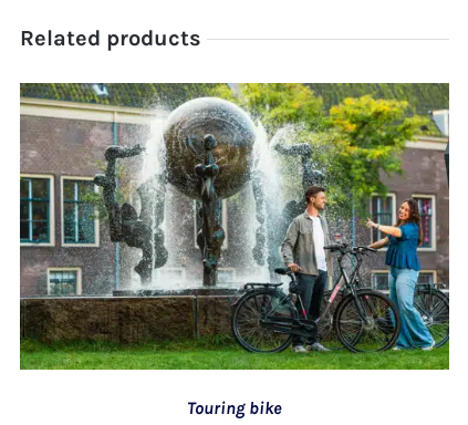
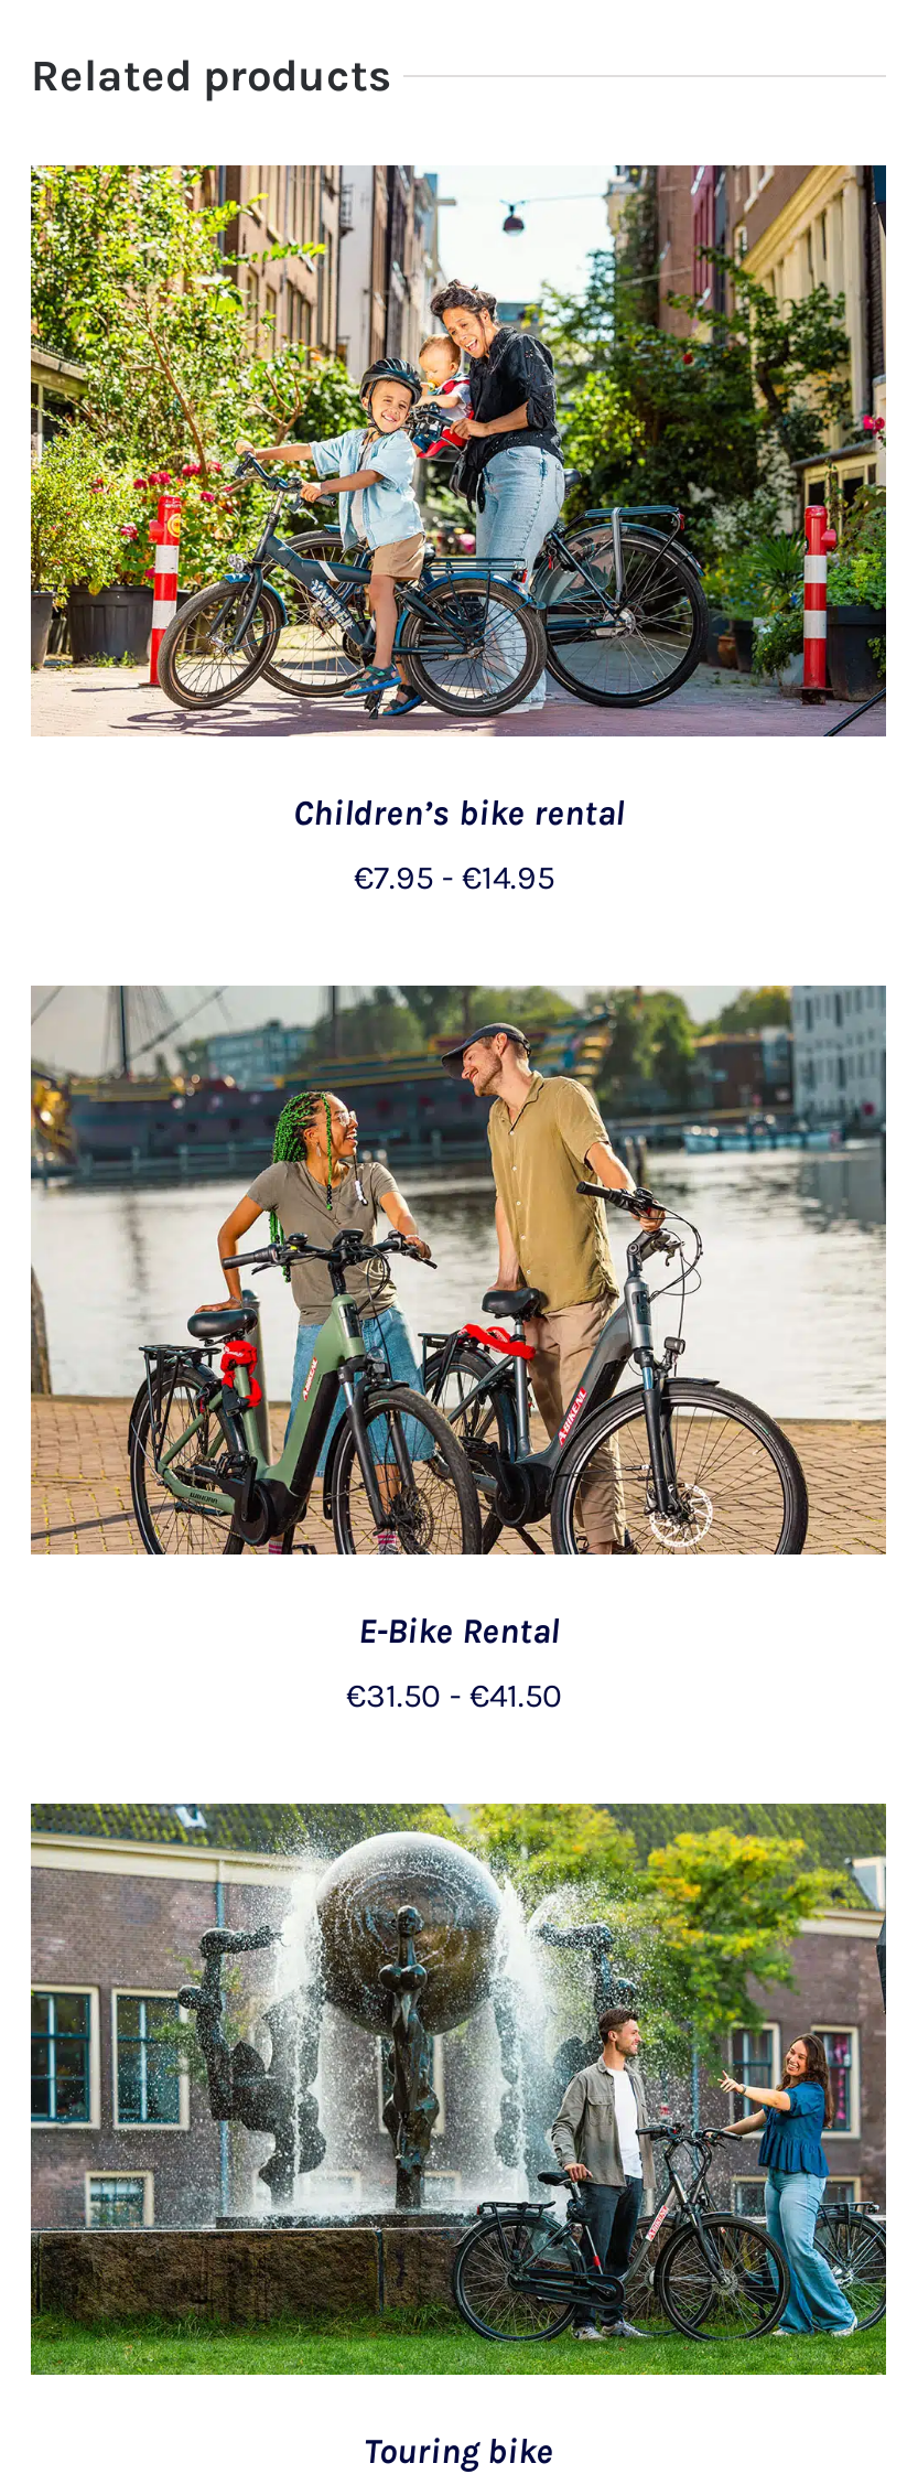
+ [image]
+ Children’s bike rental
+ €7.95 - €14.95

+ [image]
+ E-Bike Rental
+ €31.50 - €41.50
